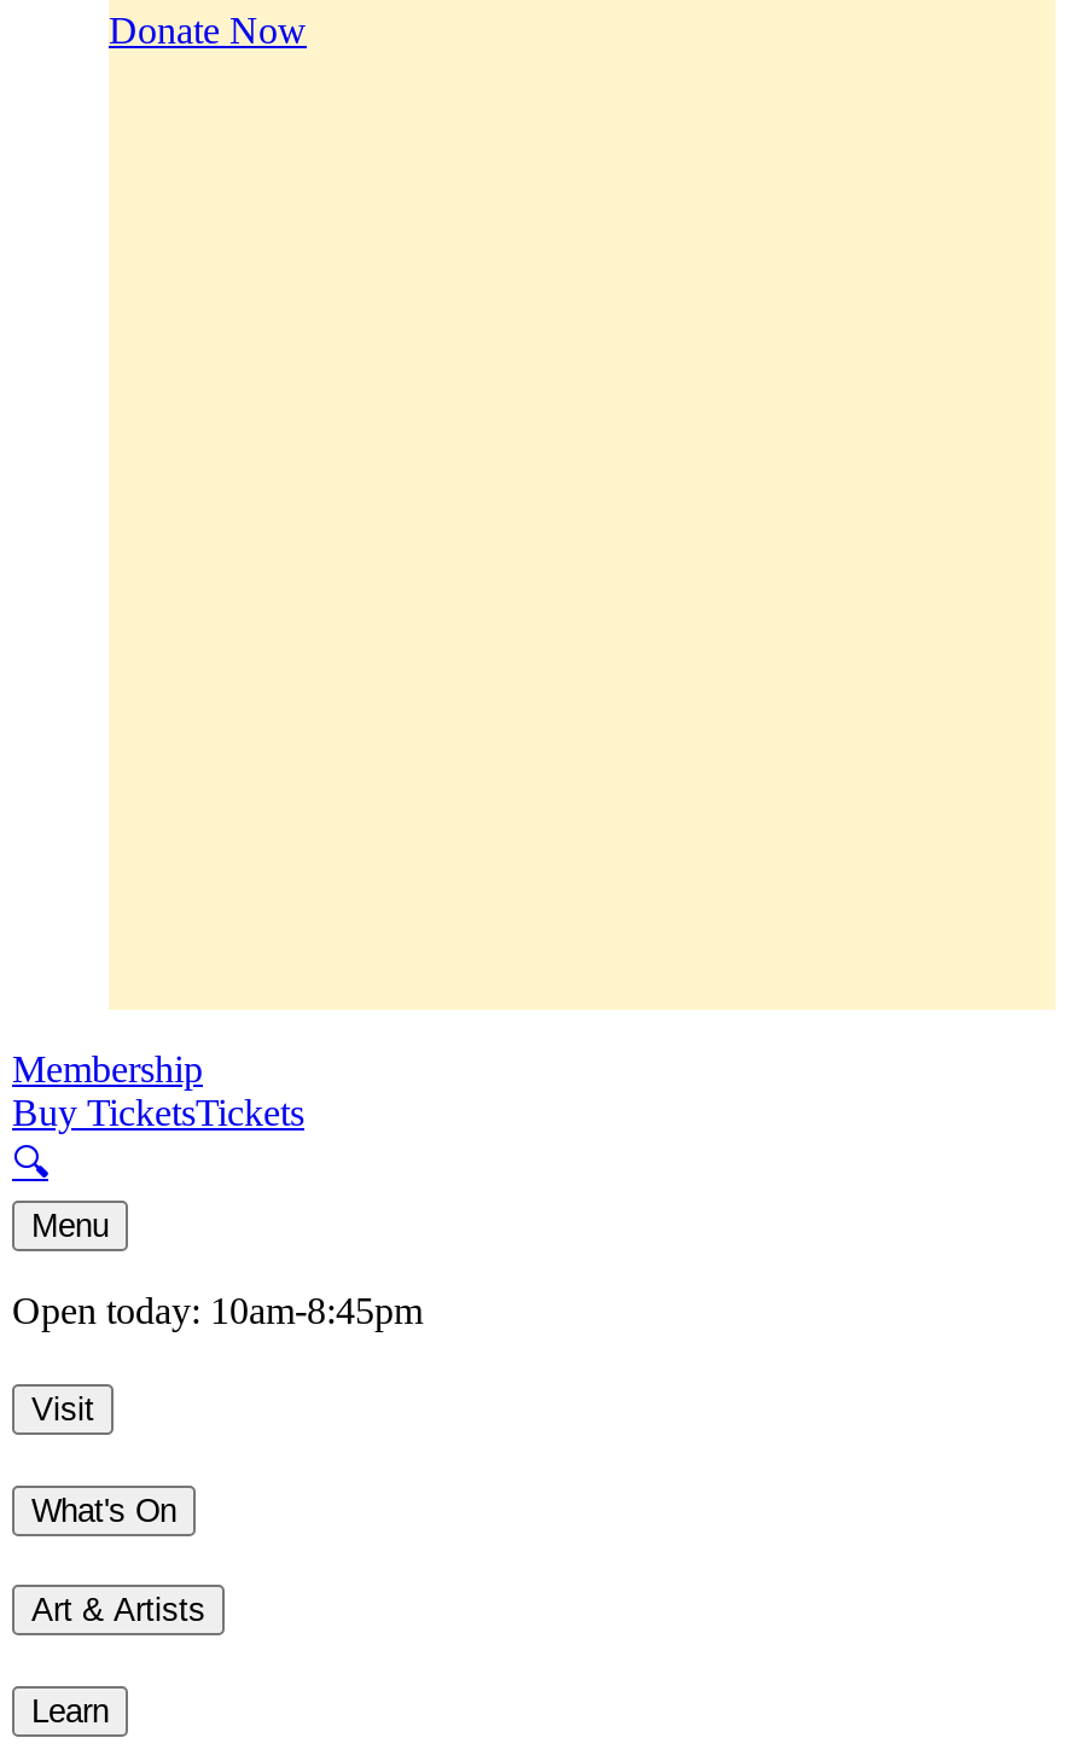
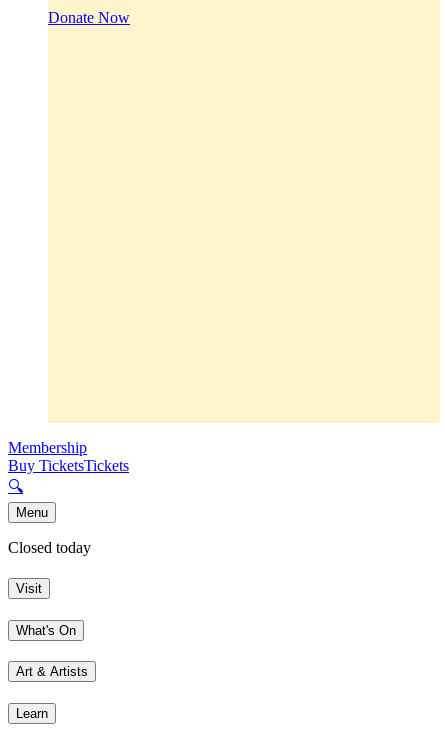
- Open today: 10am-8:45pm
+ Closed today
